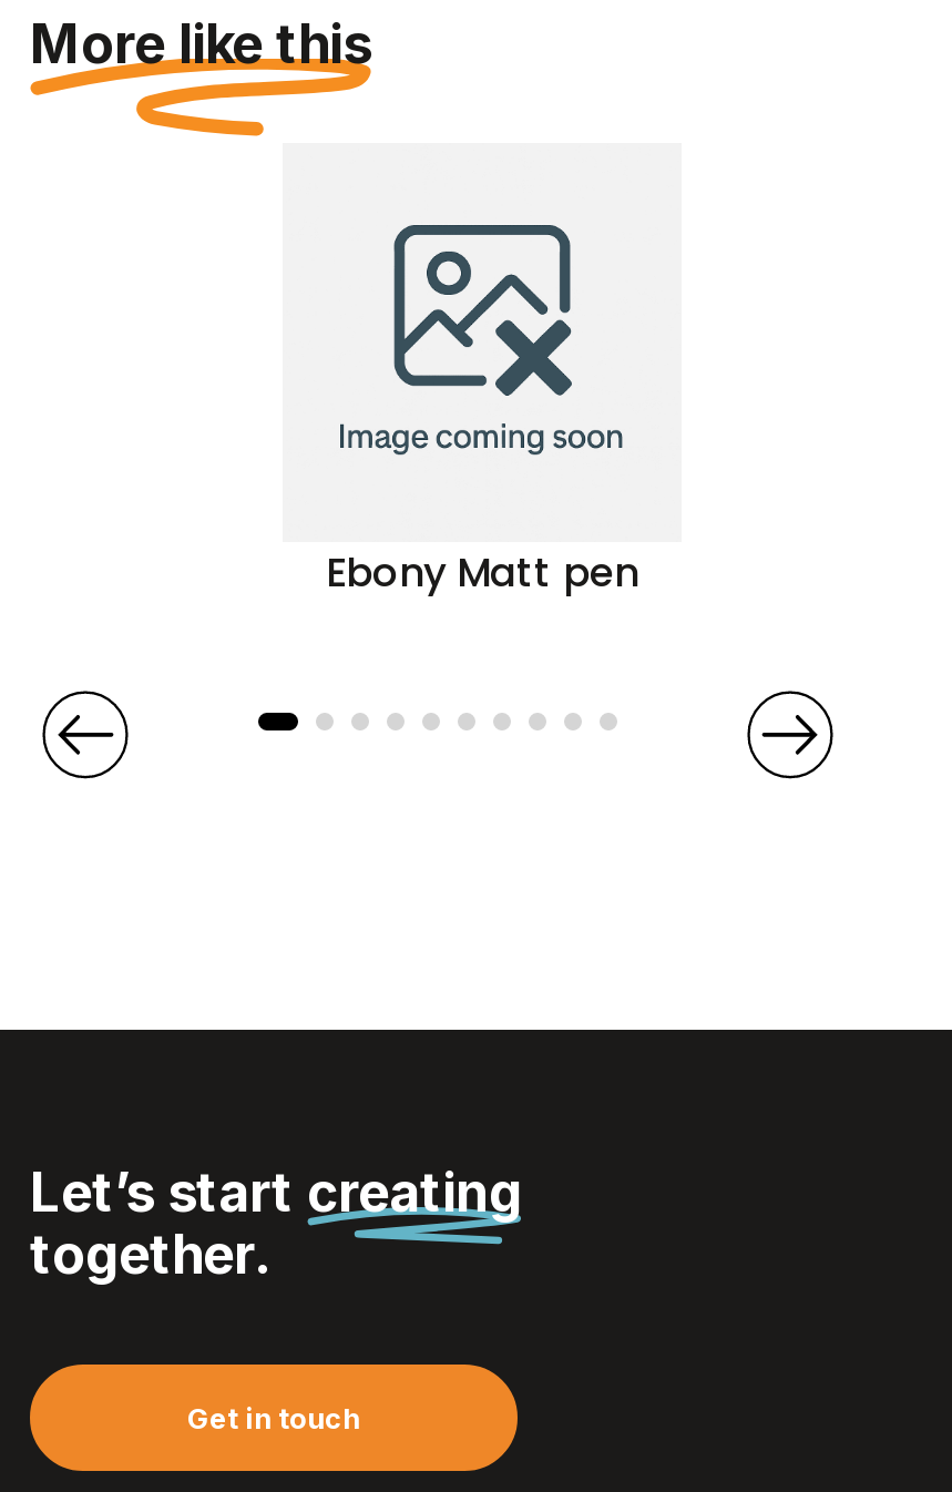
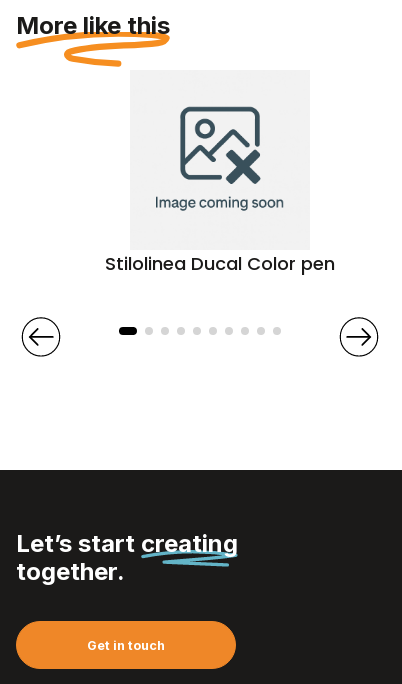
- Ebony Matt pen
+ Stilolinea Ducal Color pen
